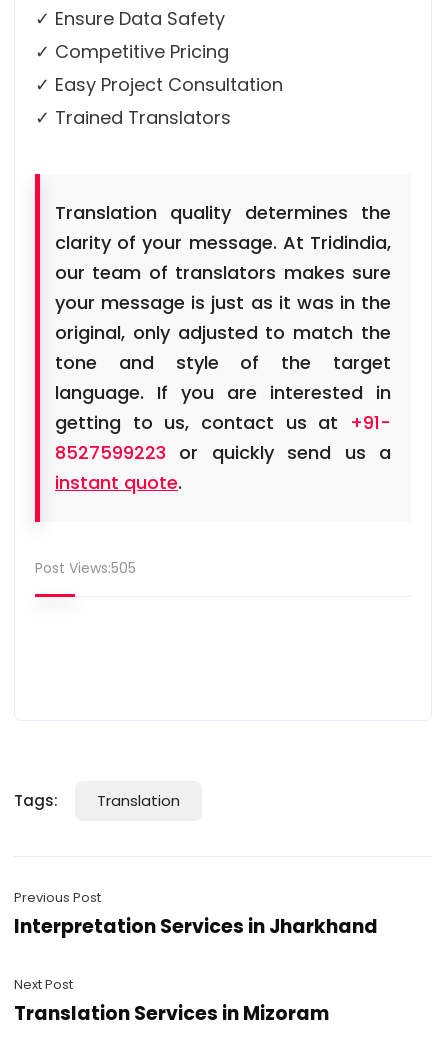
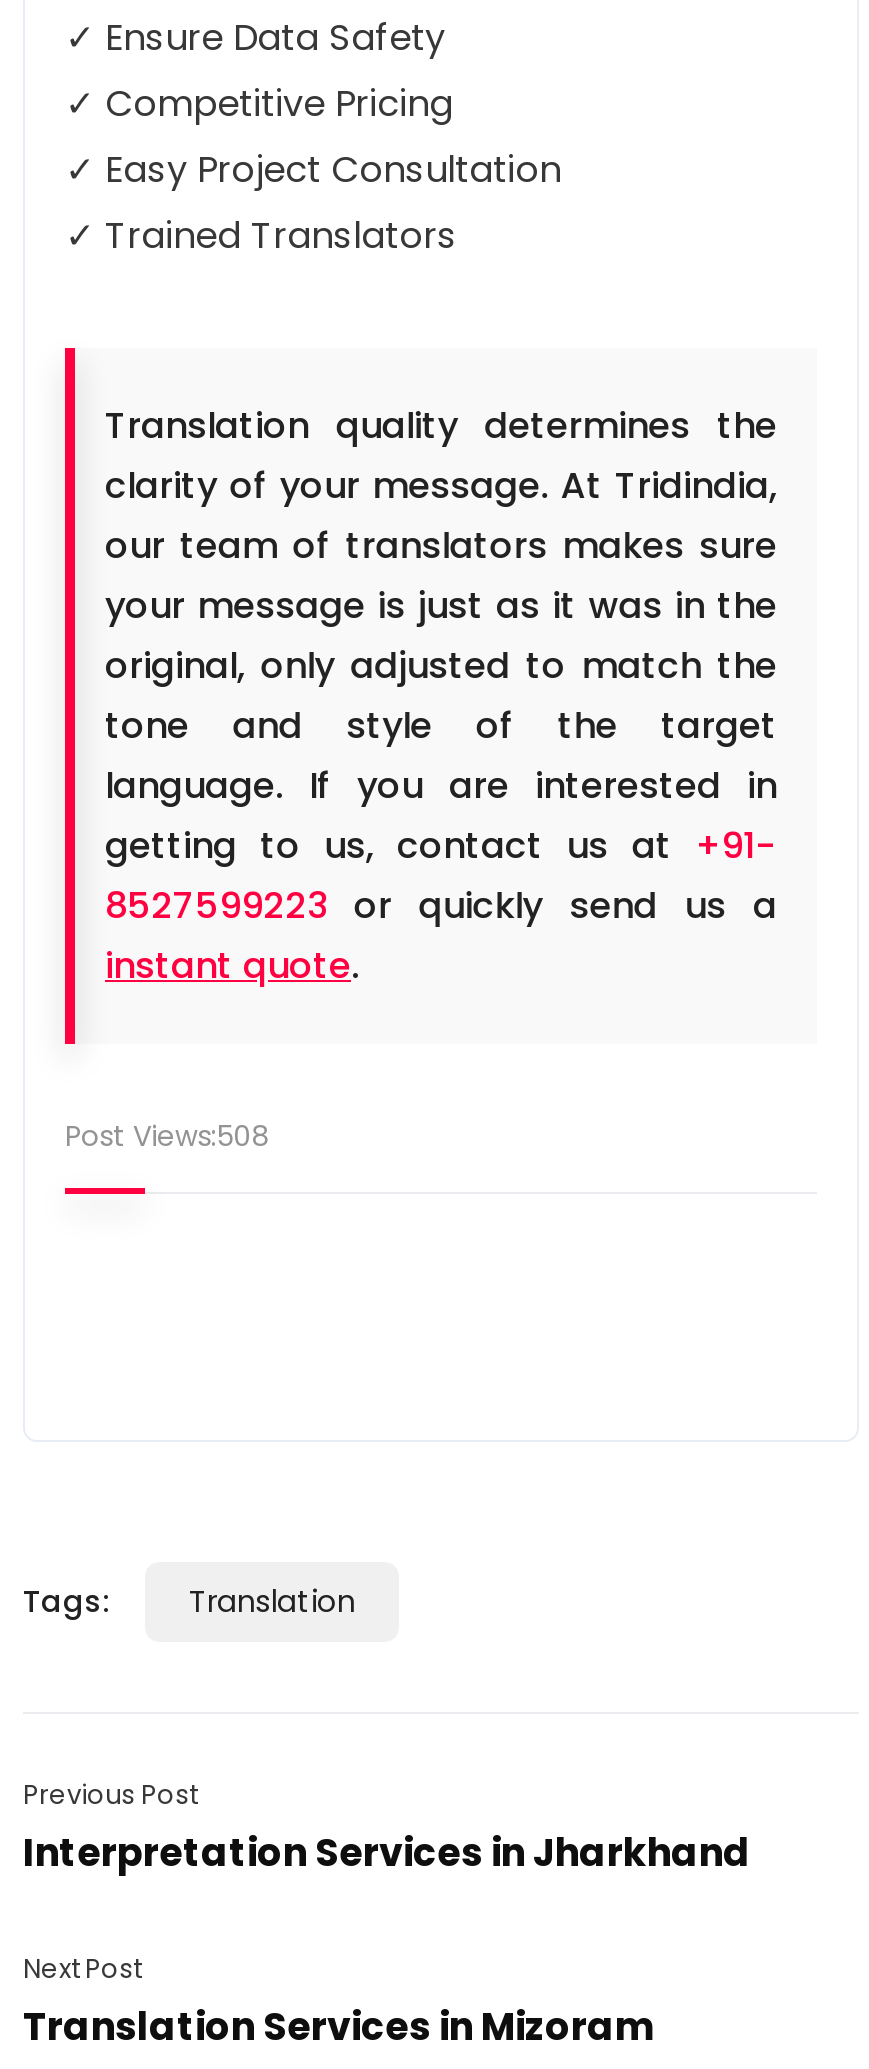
- Post Views:505
+ Post Views:508
